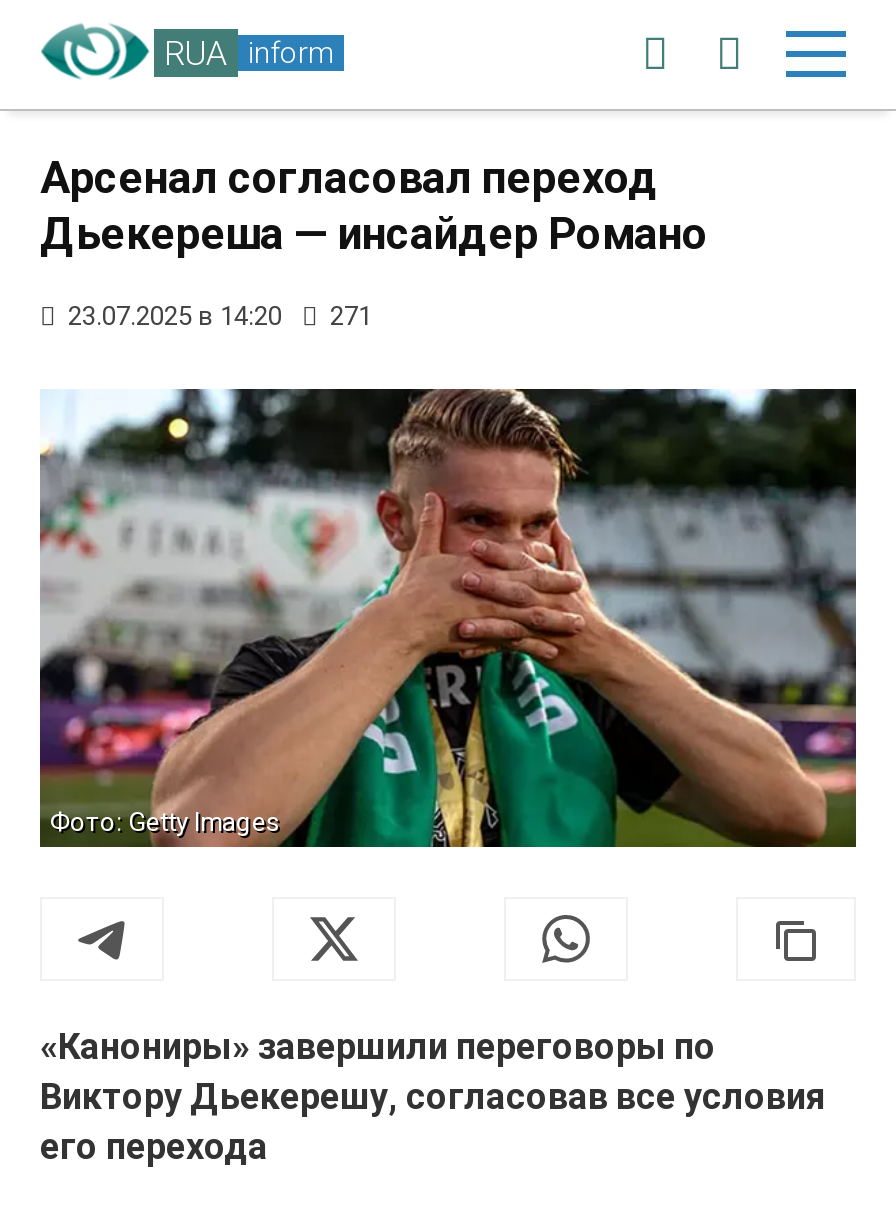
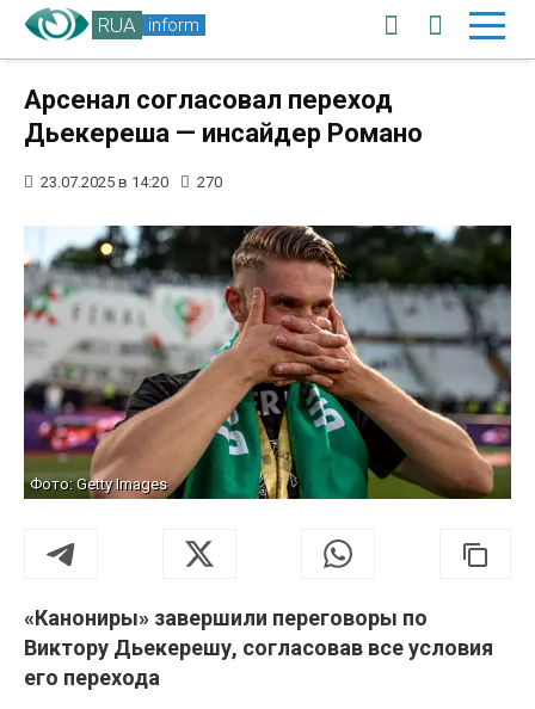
- 23.07.2025 в 14:20 271
+ 23.07.2025 в 14:20 270
